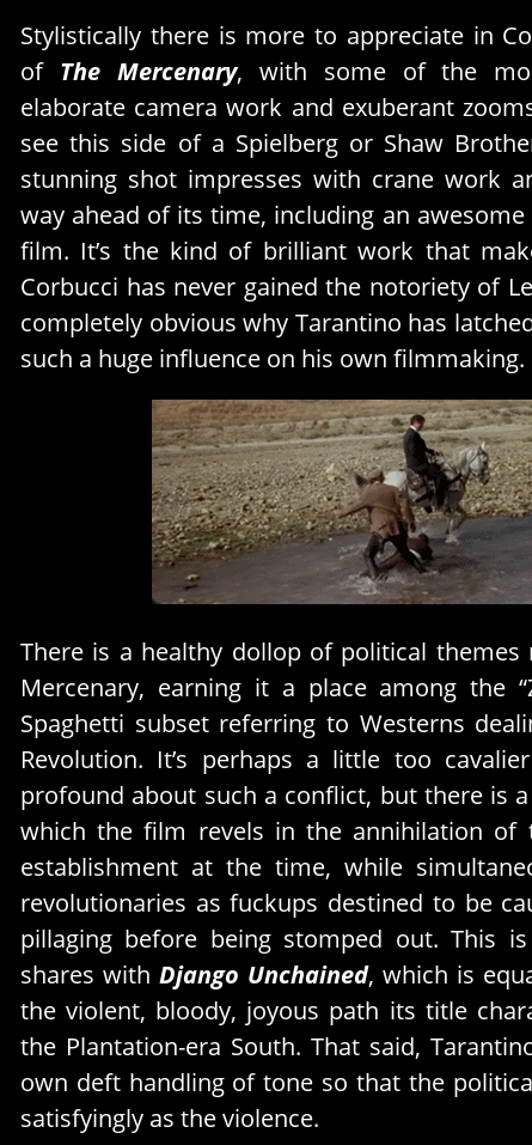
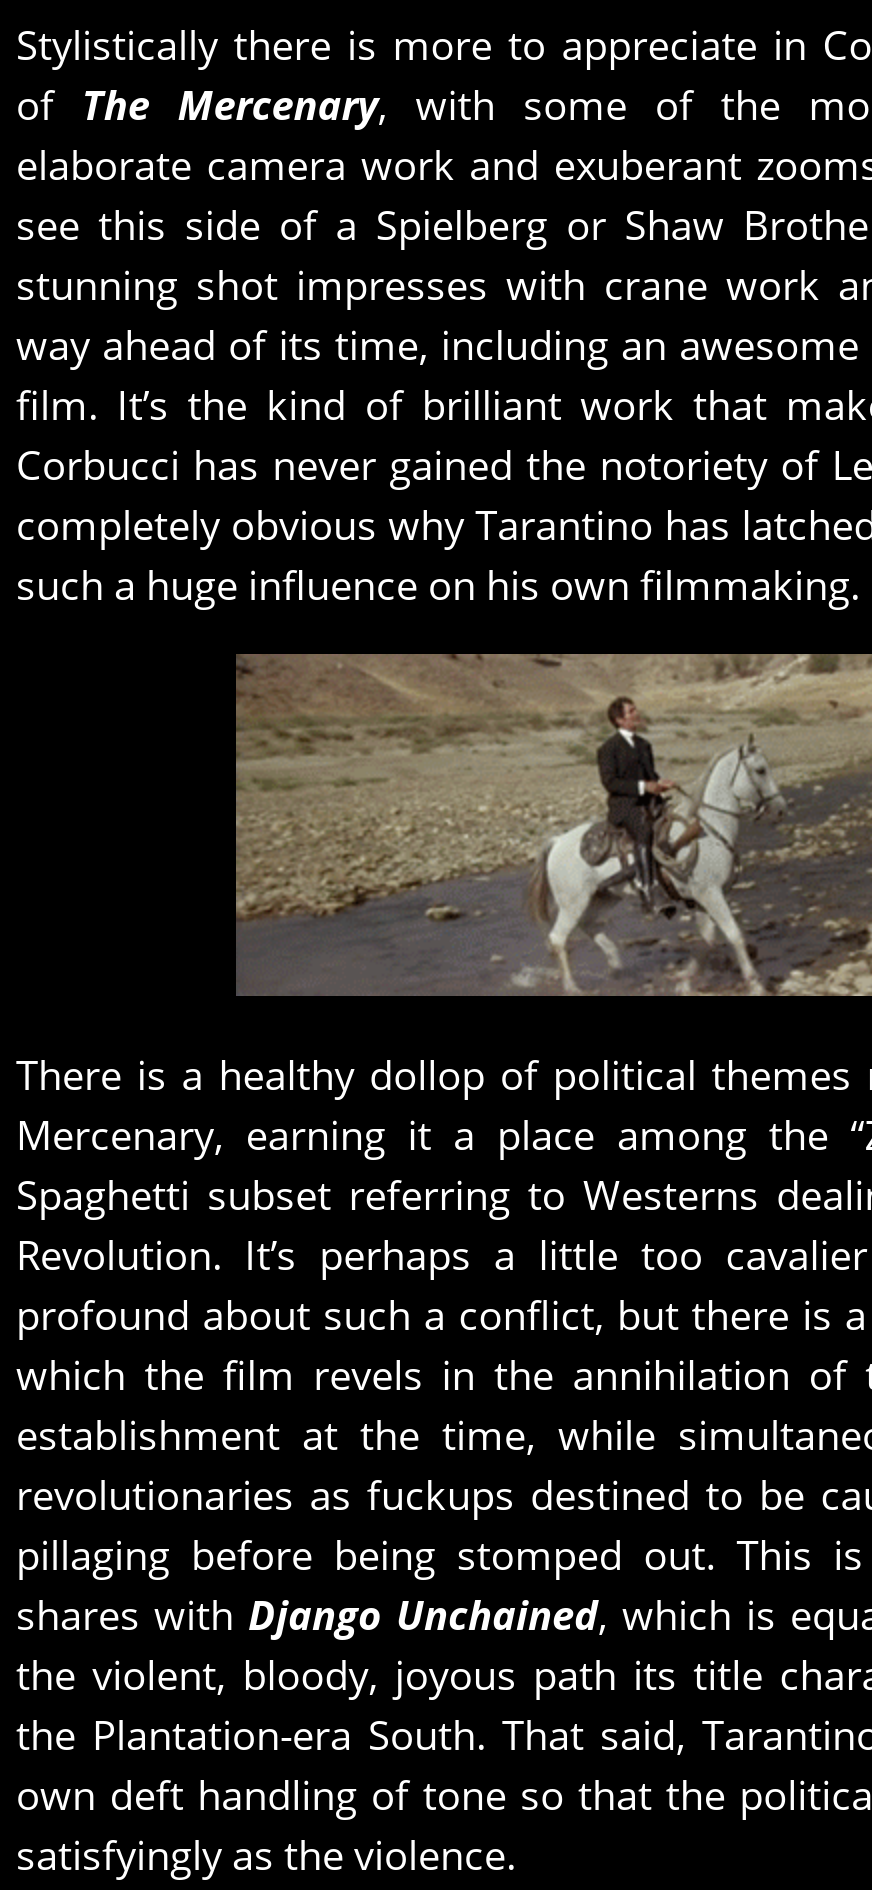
- [image]
+ [image]
